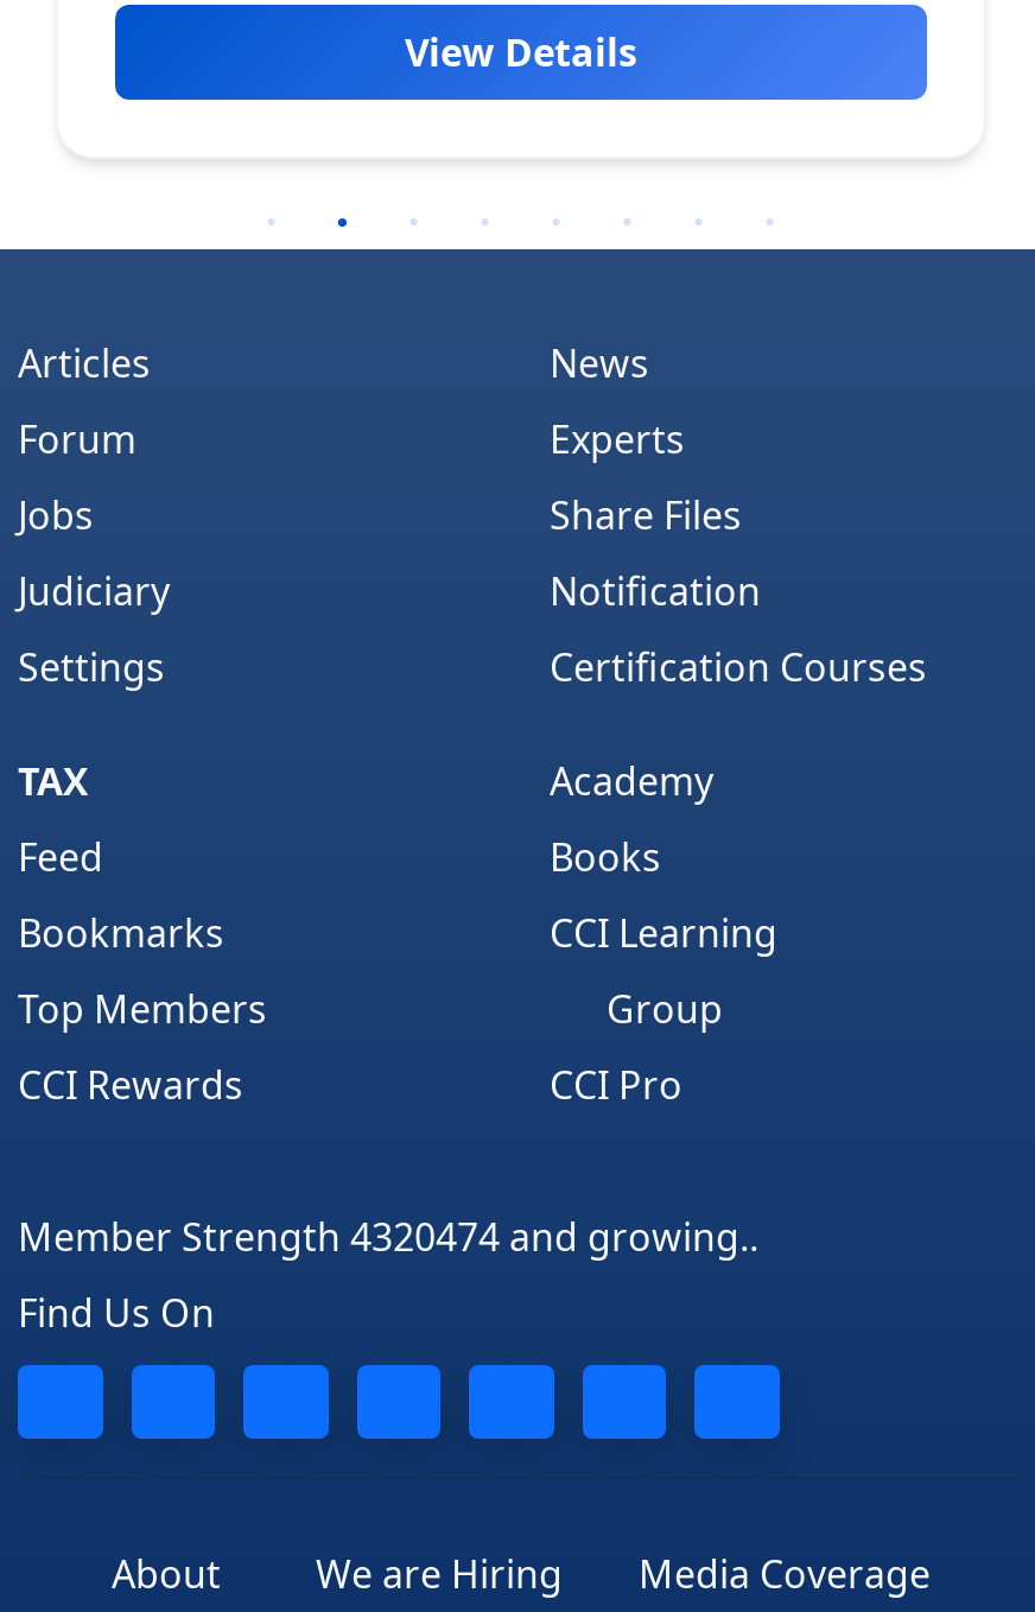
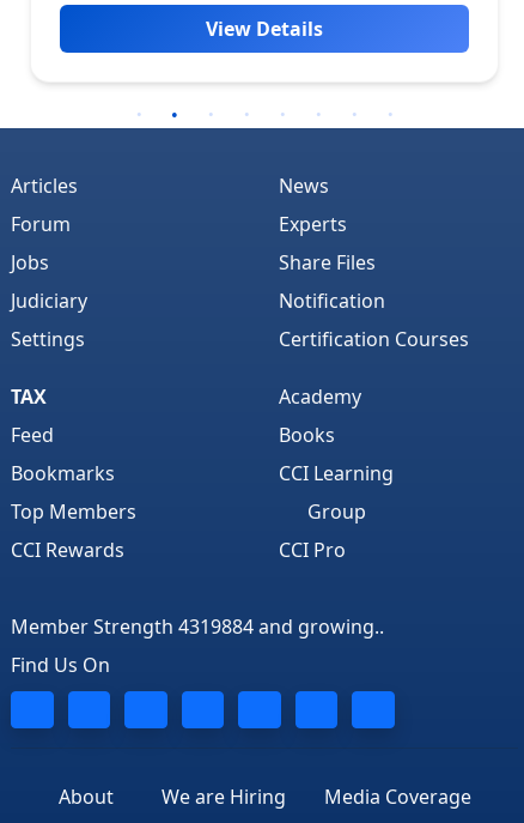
- Member Strength 4320474 and growing..
+ Member Strength 4319884 and growing..
